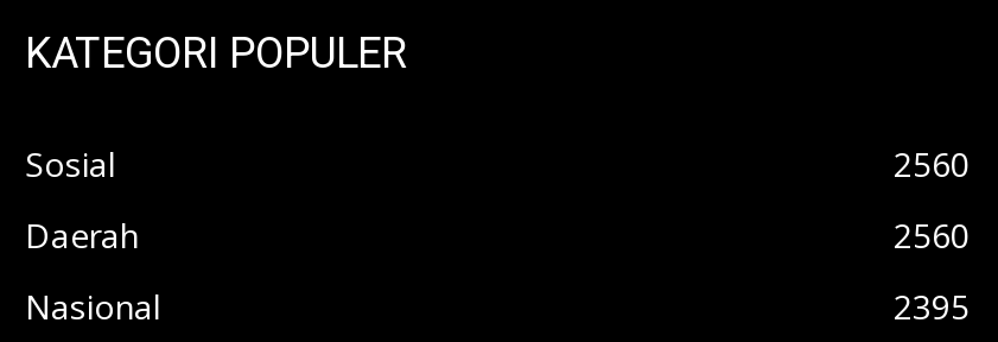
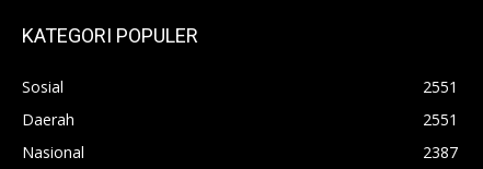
- 2560
+ 2551

- 2560
+ 2551

- 2395
+ 2387
